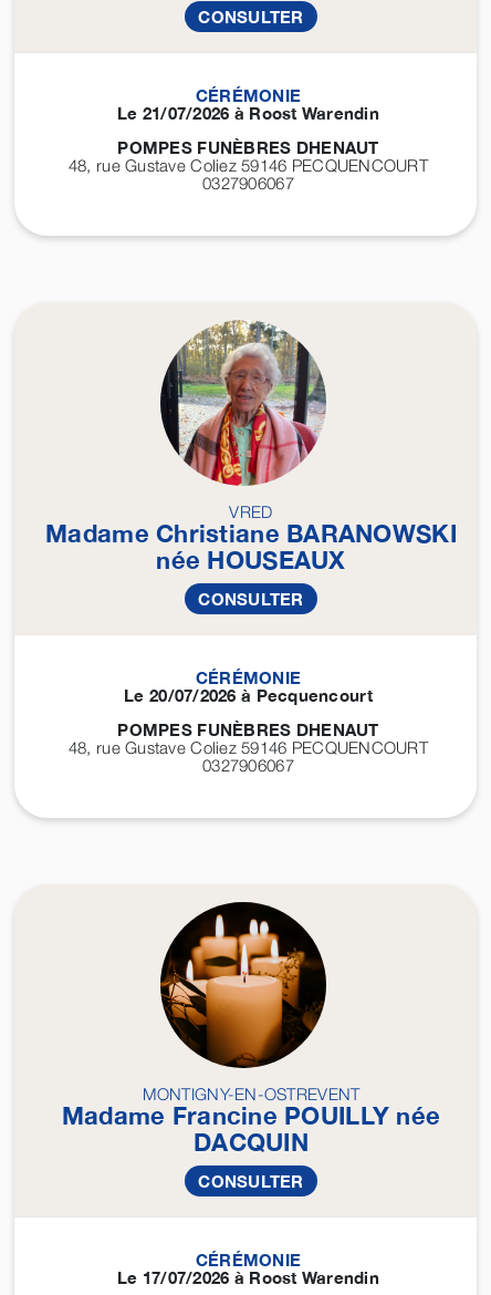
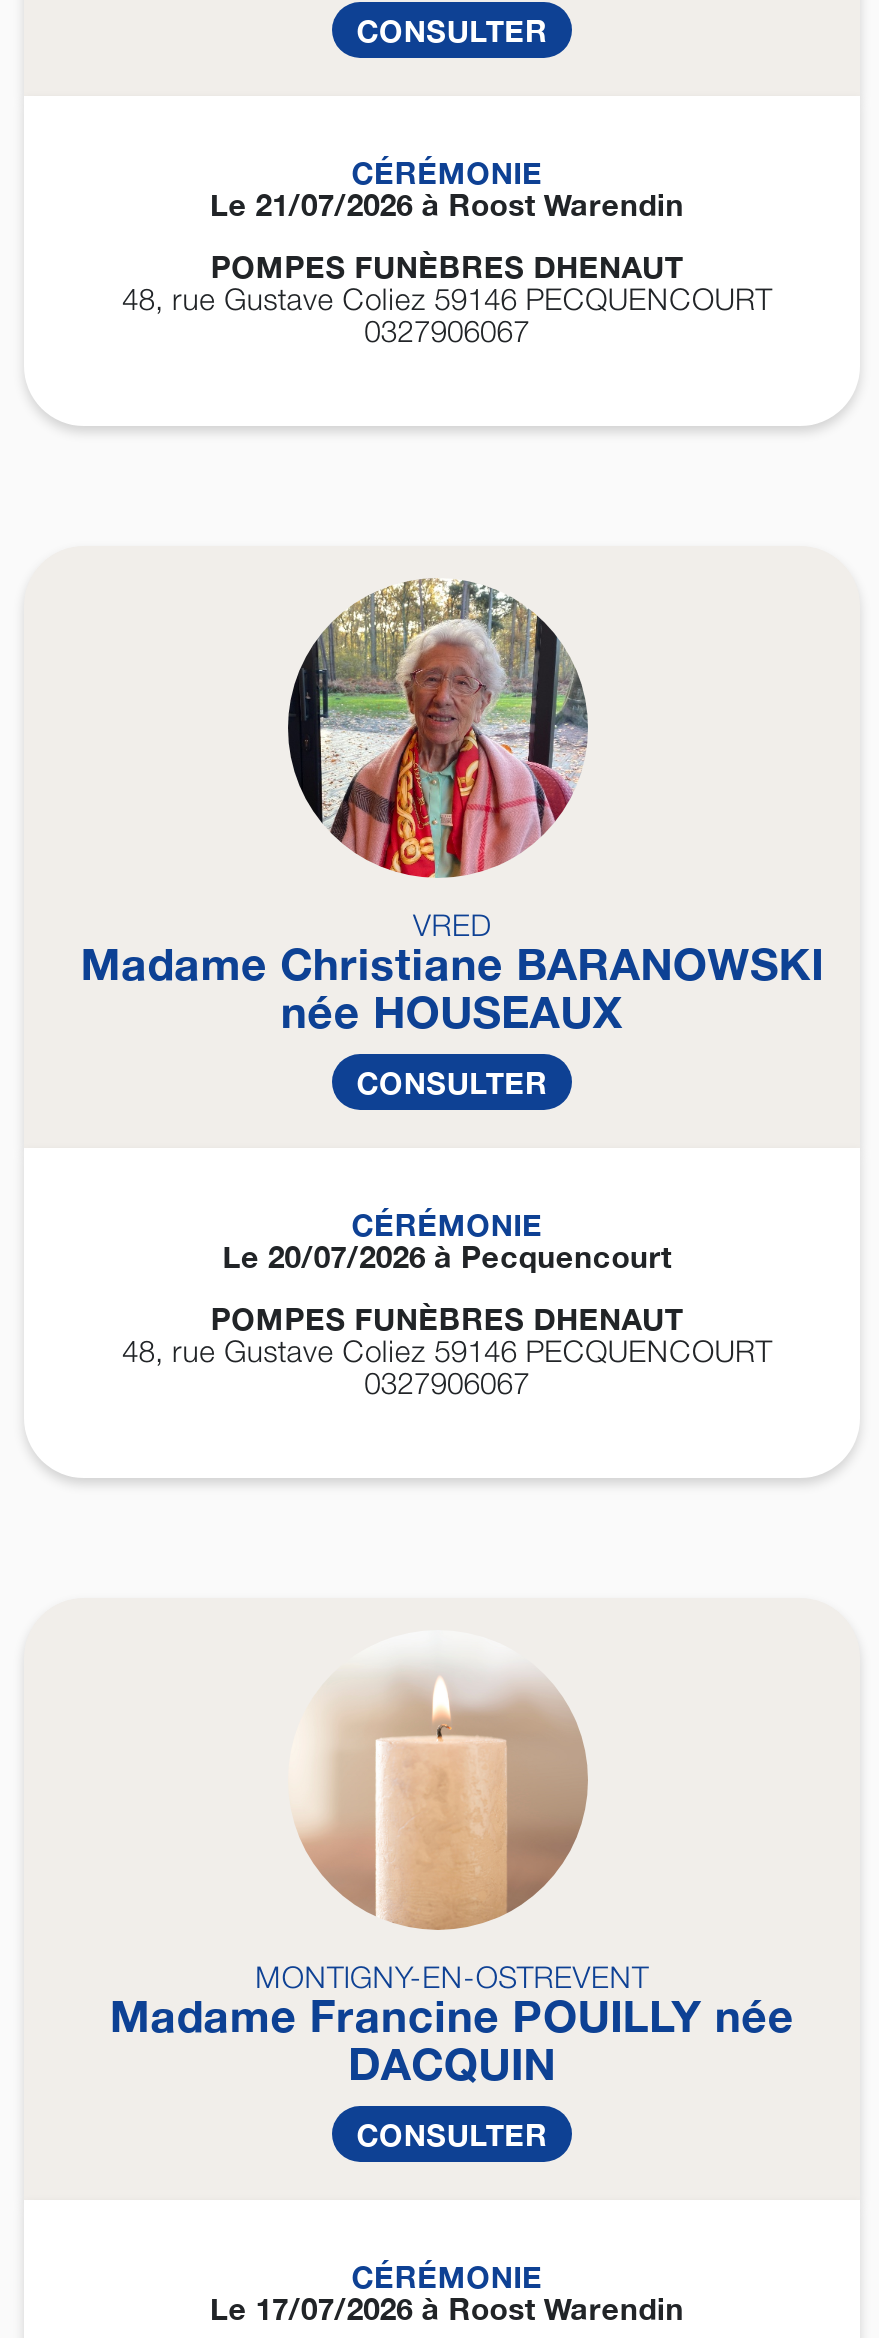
- [image]
+ [image]
